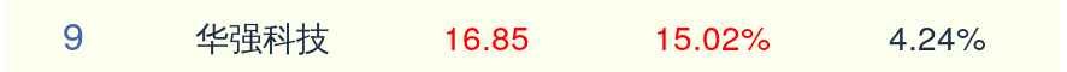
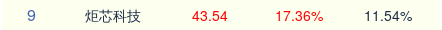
- 华强科技
+ 炬芯科技

- 16.85
+ 43.54

- 15.02%
+ 17.36%

- 4.24%
+ 11.54%
